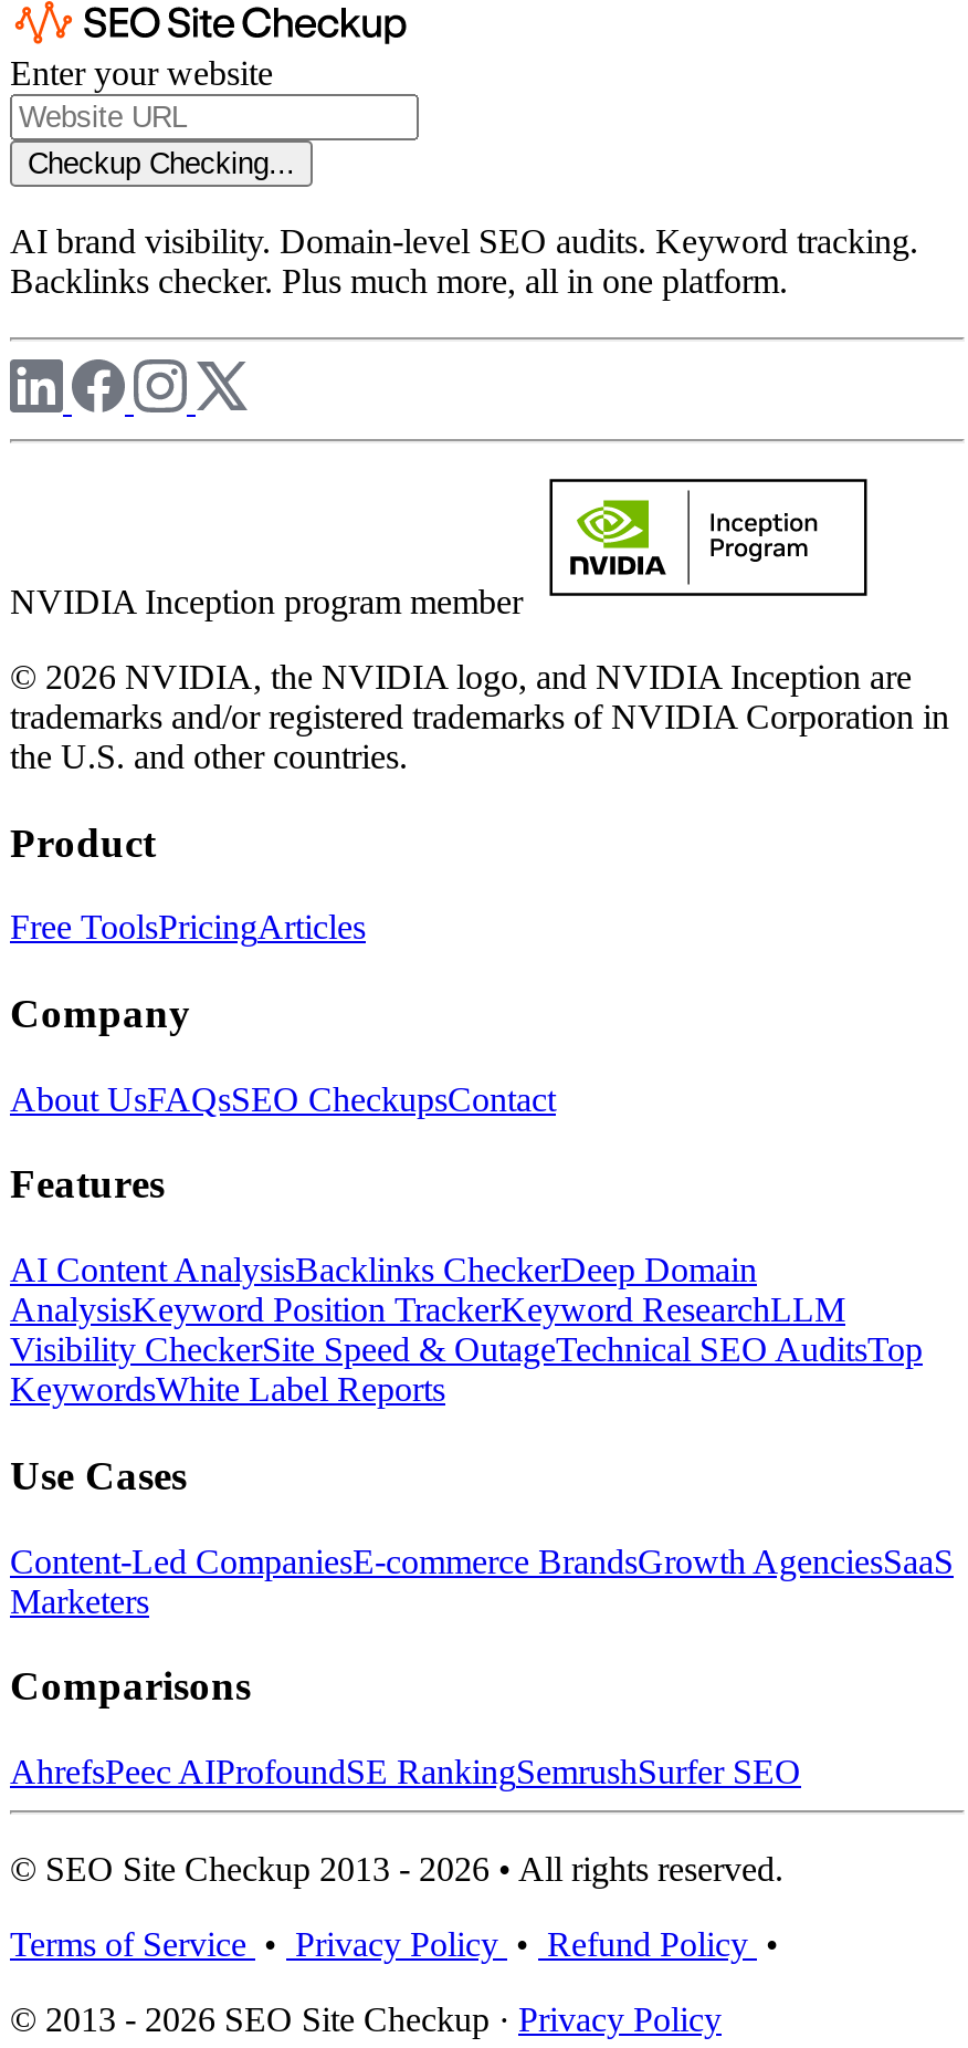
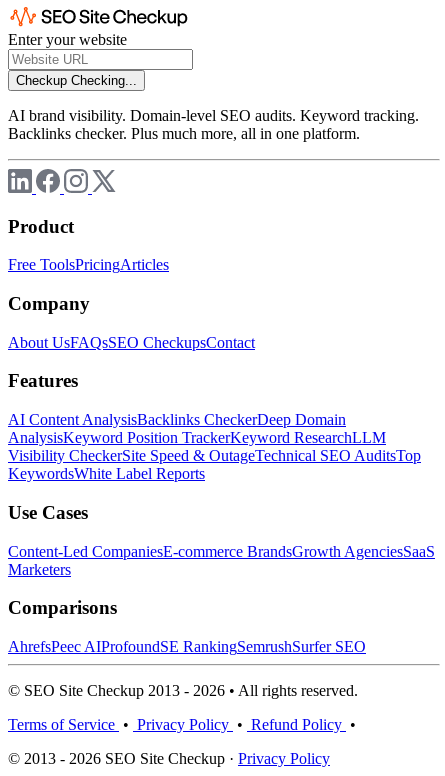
- [image]
- NVIDIA Inception program member
- © 2026 NVIDIA, the NVIDIA logo, and NVIDIA Inception are
- trademarks and/or registered trademarks of NVIDIA Corporation in
- the U.S. and other countries.
